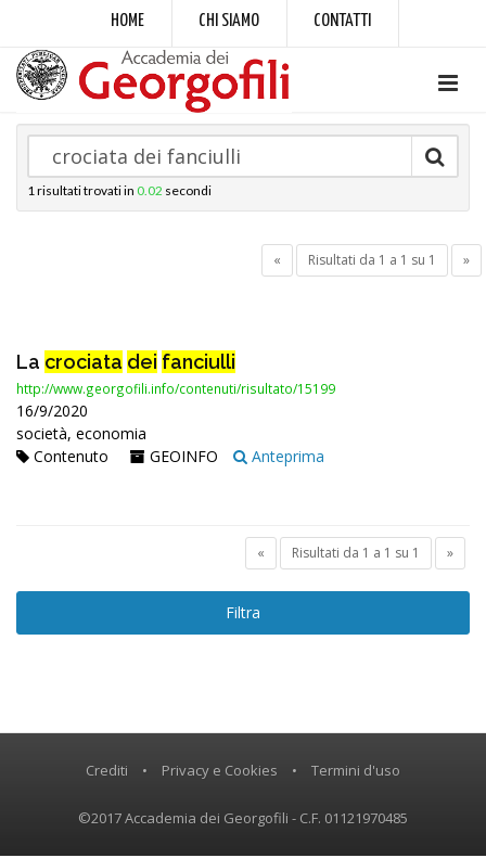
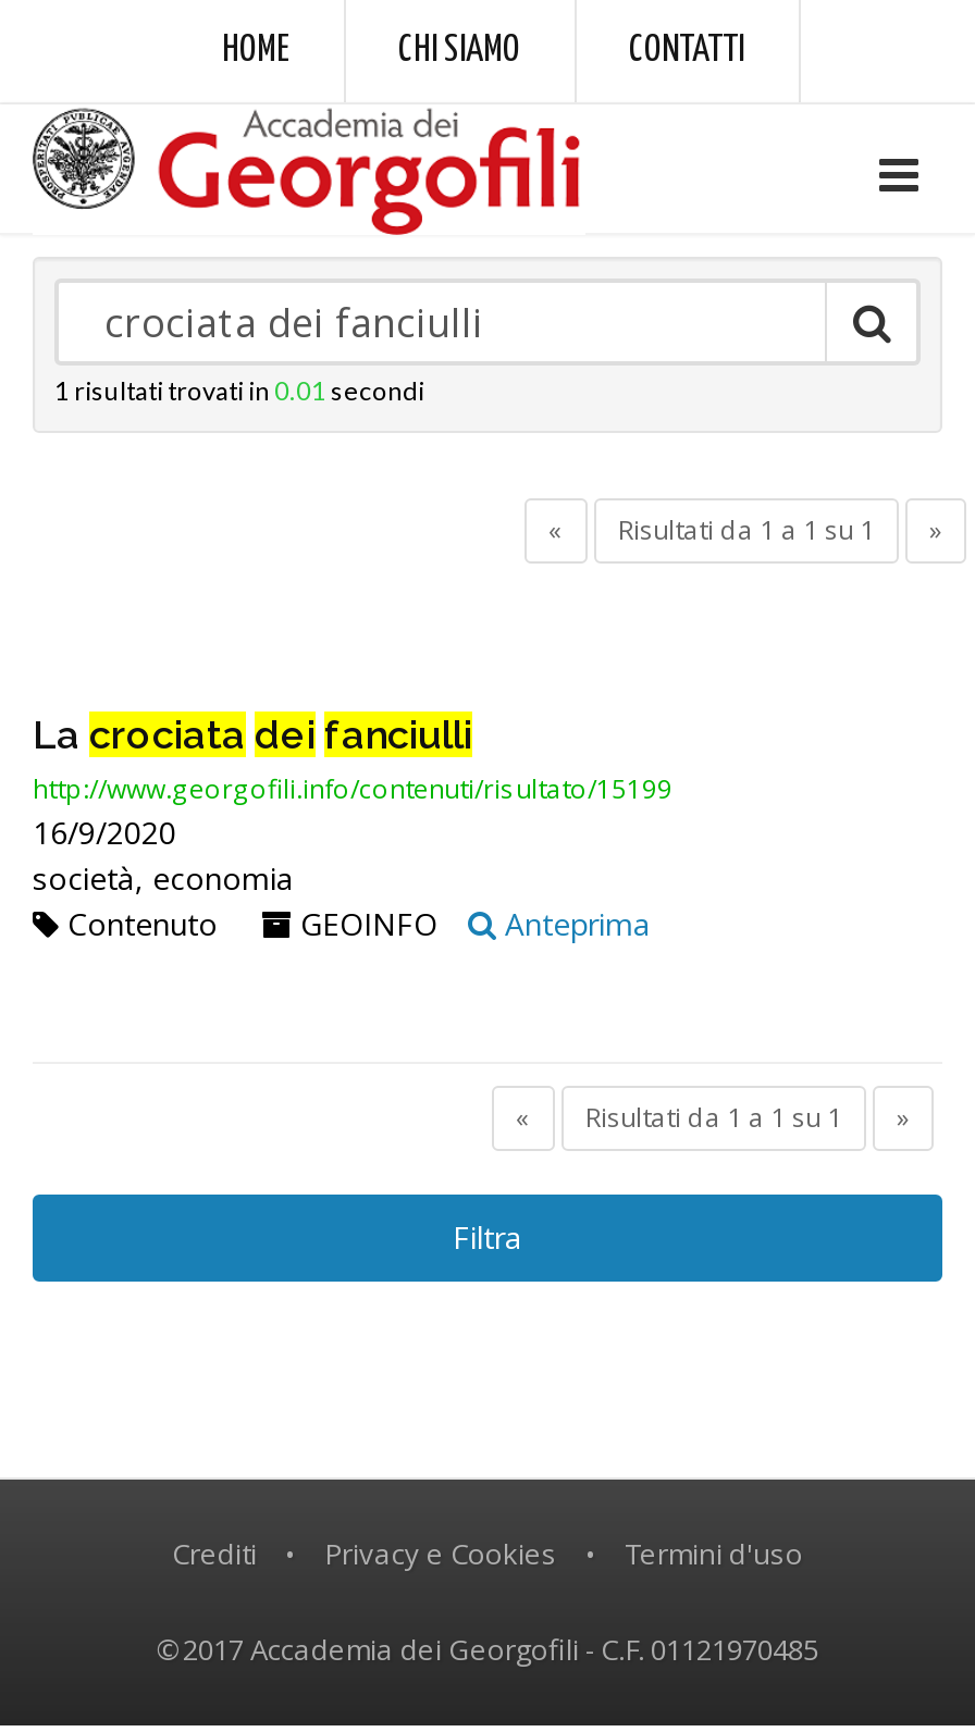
- 1 risultati trovati in 0.02 secondi
+ 1 risultati trovati in 0.01 secondi
